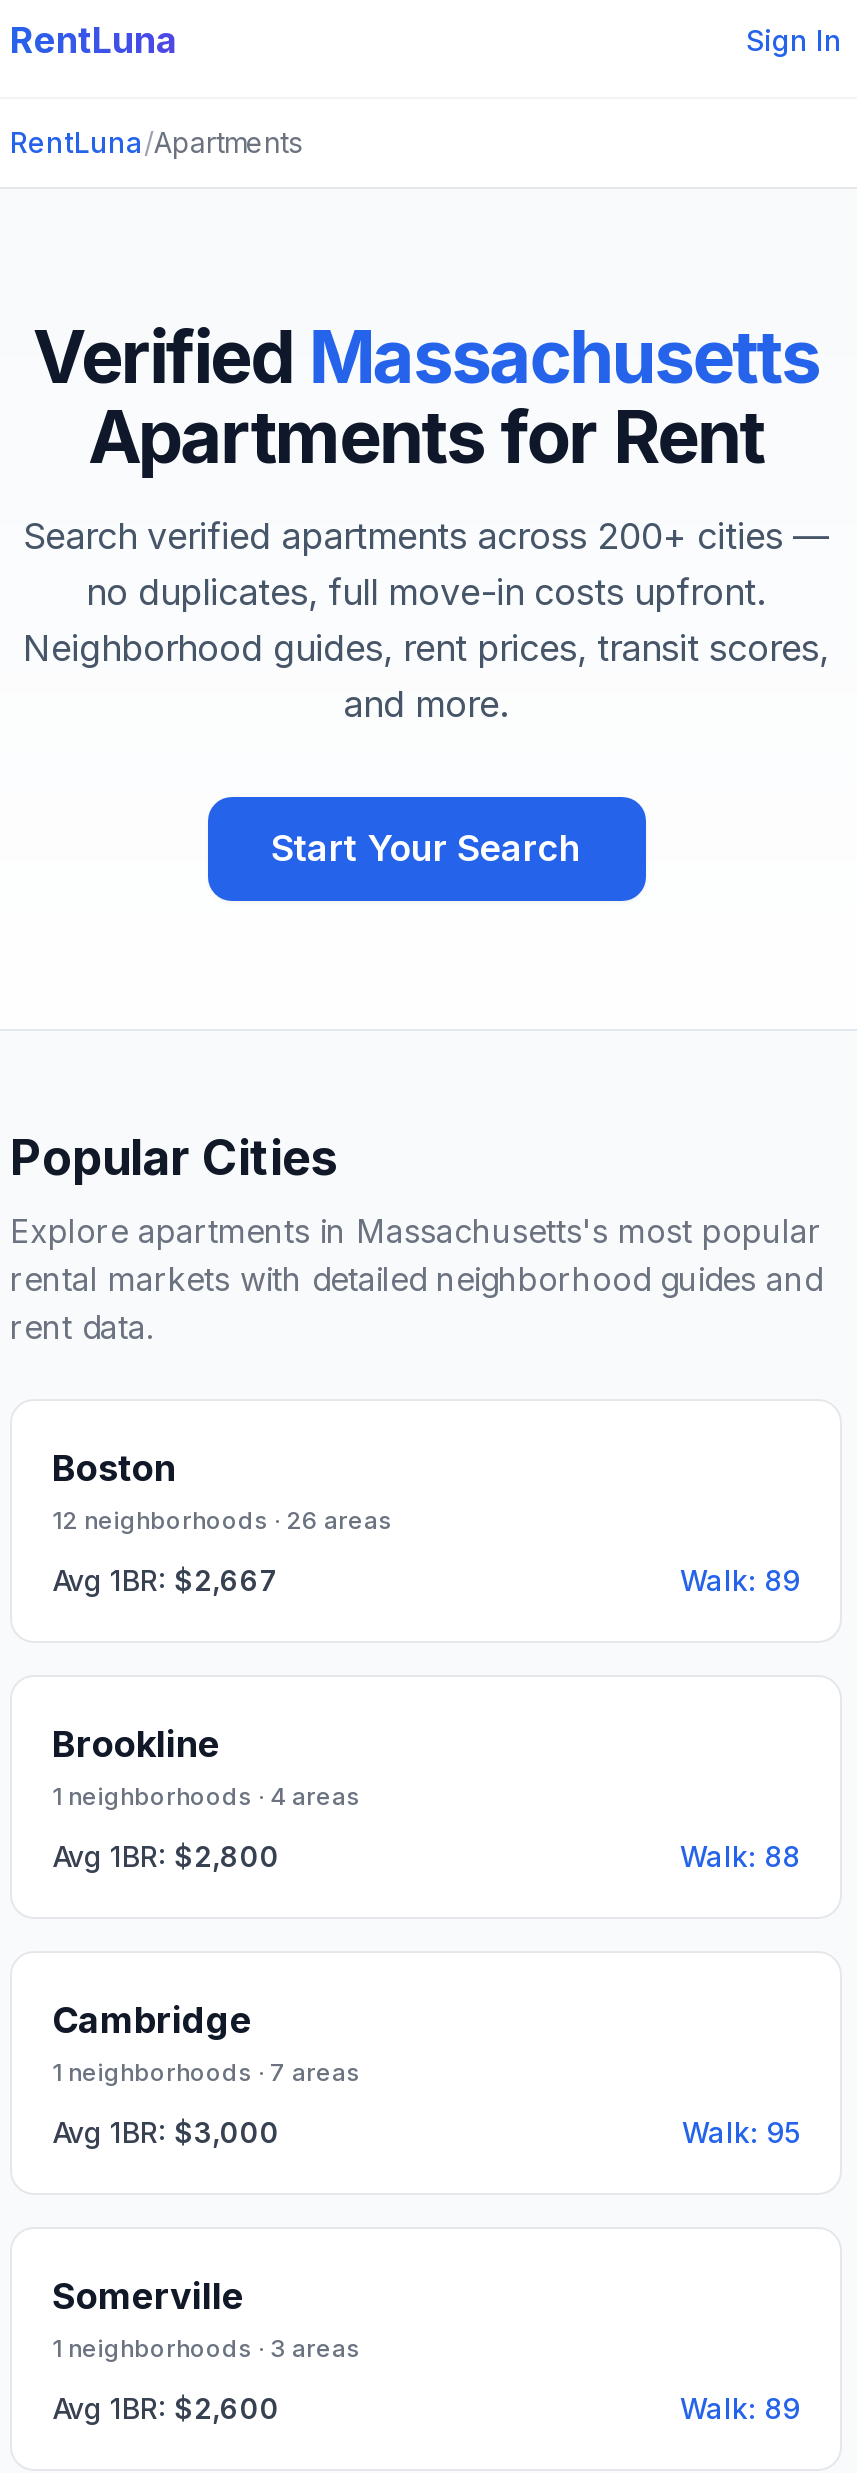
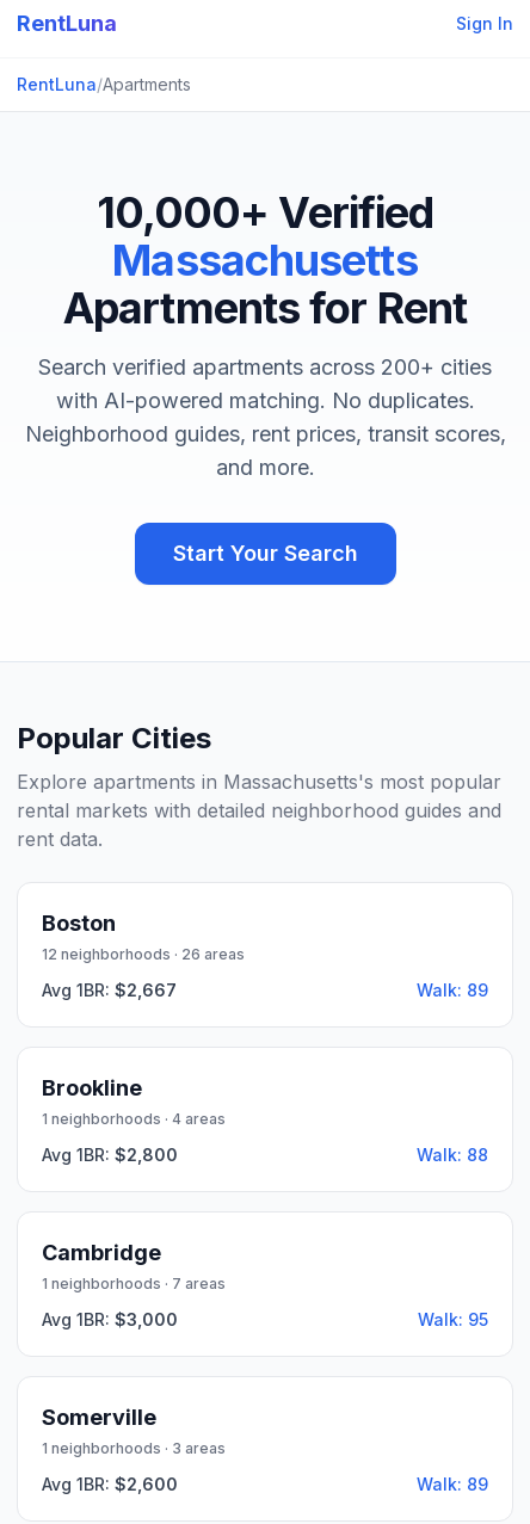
- Verified Massachusetts
+ 10,000+ Verified
+ Massachusetts

- Search verified apartments across 200+ cities —
- no duplicates, full move-in costs upfront.
+ Search verified apartments across 200+ cities
+ with AI-powered matching. No duplicates.
